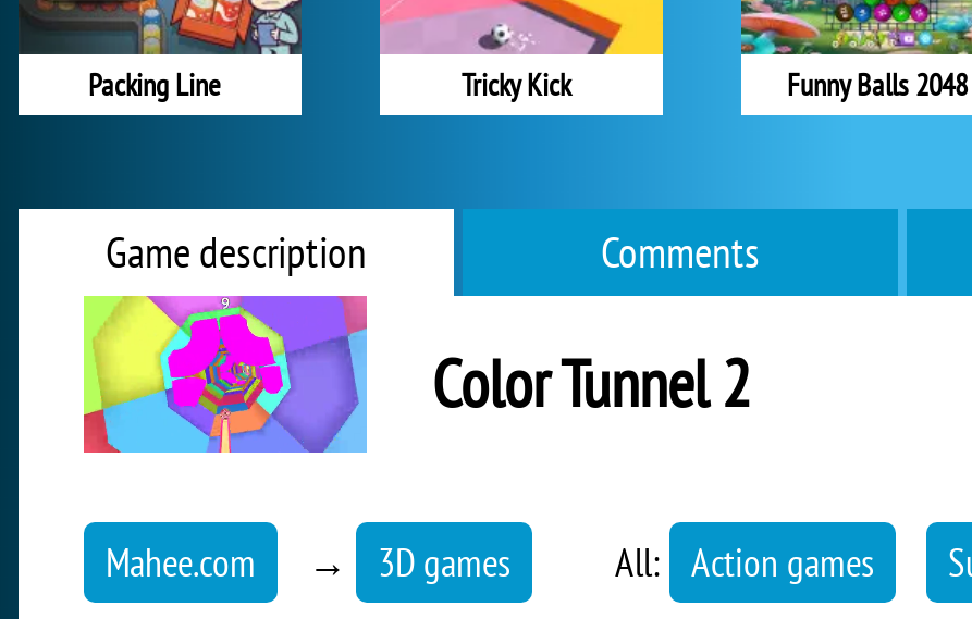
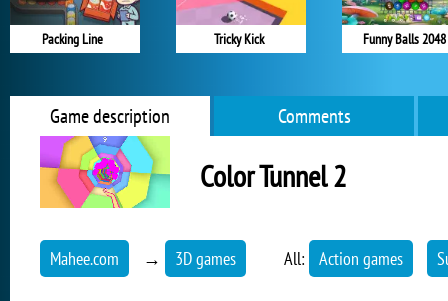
- [image]
+ [image]
